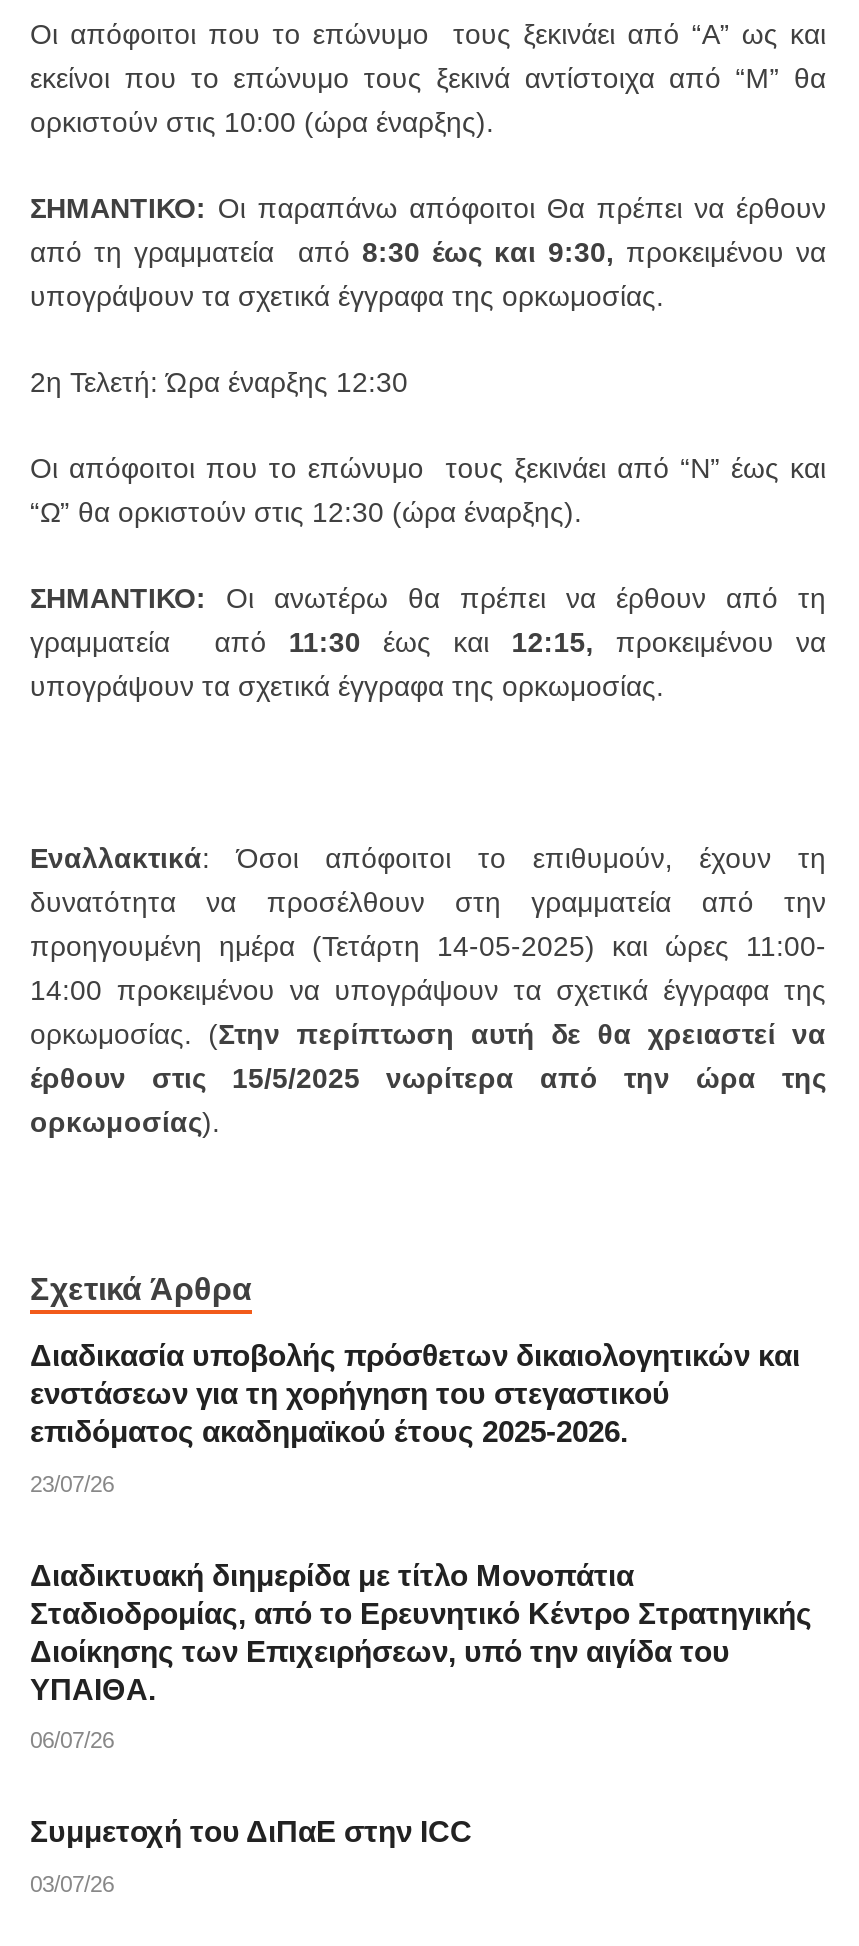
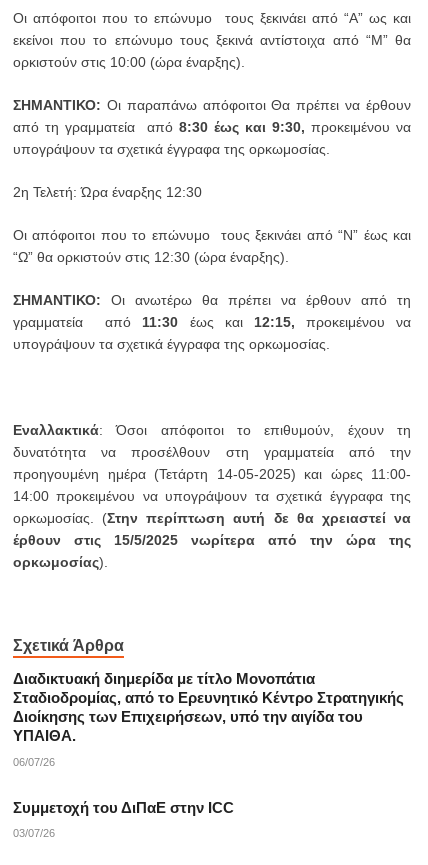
- Διαδικασία υποβολής πρόσθετων δικαιολογητικών και
- ενστάσεων για τη χορήγηση του στεγαστικού
- επιδόματος ακαδημαϊκού έτους 2025-2026.
- 23/07/26
